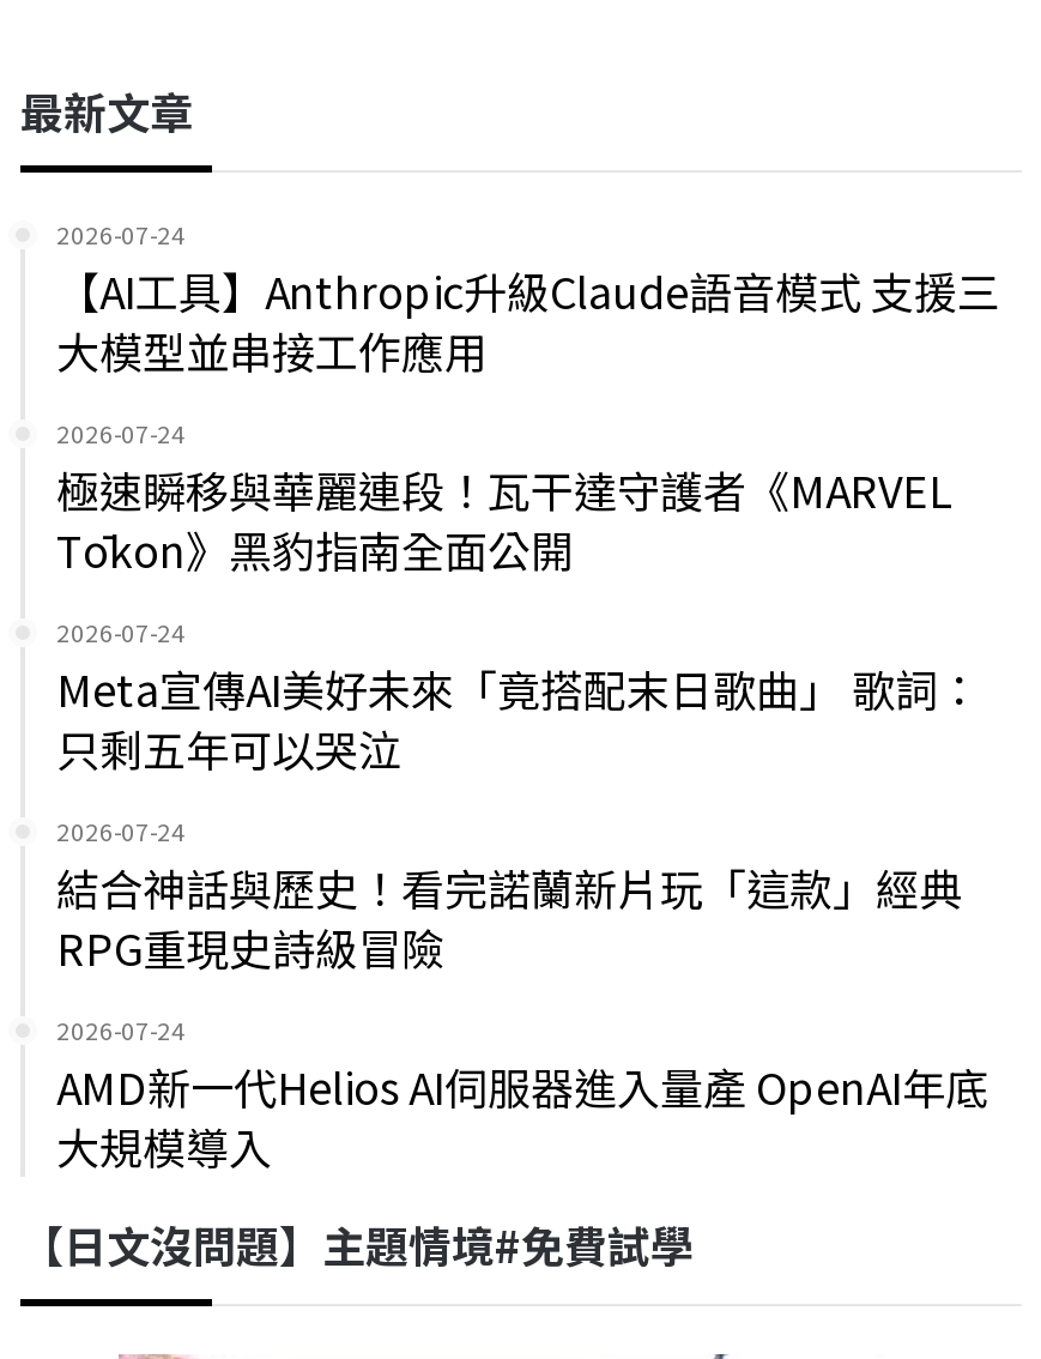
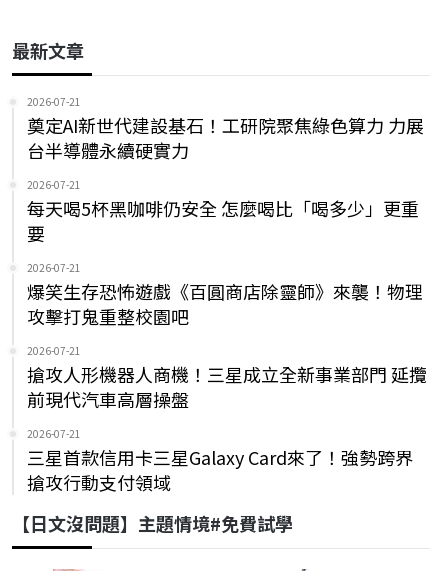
- 2026-07-24
- 【AI工具】Anthropic升級Claude語音模式 支援三
- 大模型並串接工作應用
+ 2026-07-21
+ 奠定AI新世代建設基石！工研院聚焦綠色算力 力展
+ 台半導體永續硬實力

- 2026-07-24
- 極速瞬移與華麗連段！瓦干達守護者《MARVEL
- Tōkon》黑豹指南全面公開
+ 2026-07-21
+ 每天喝5杯黑咖啡仍安全 怎麼喝比「喝多少」更重
+ 要

- 2026-07-24
- Meta宣傳AI美好未來「竟搭配末日歌曲」 歌詞：
- 只剩五年可以哭泣
+ 2026-07-21
+ 爆笑生存恐怖遊戲《百圓商店除靈師》來襲！物理
+ 攻擊打鬼重整校園吧

- 2026-07-24
- 結合神話與歷史！看完諾蘭新片玩「這款」經典
- RPG重現史詩級冒險
+ 2026-07-21
+ 搶攻人形機器人商機！三星成立全新事業部門 延攬
+ 前現代汽車高層操盤

- 2026-07-24
- AMD新一代Helios AI伺服器進入量產 OpenAI年底
- 大規模導入
+ 2026-07-21
+ 三星首款信用卡三星Galaxy Card來了！強勢跨界
+ 搶攻行動支付領域
